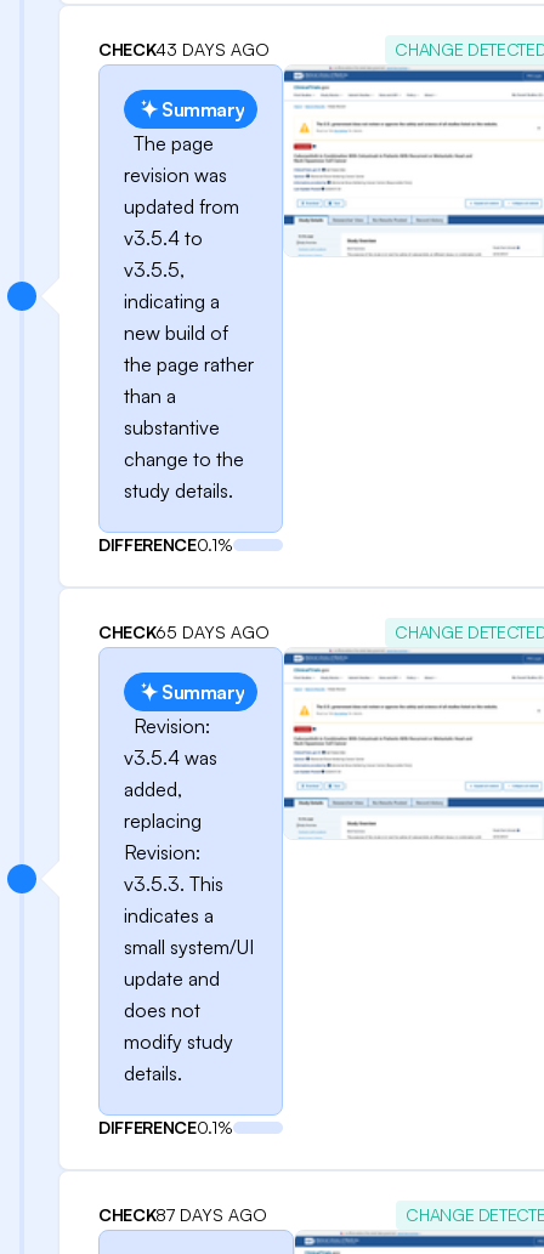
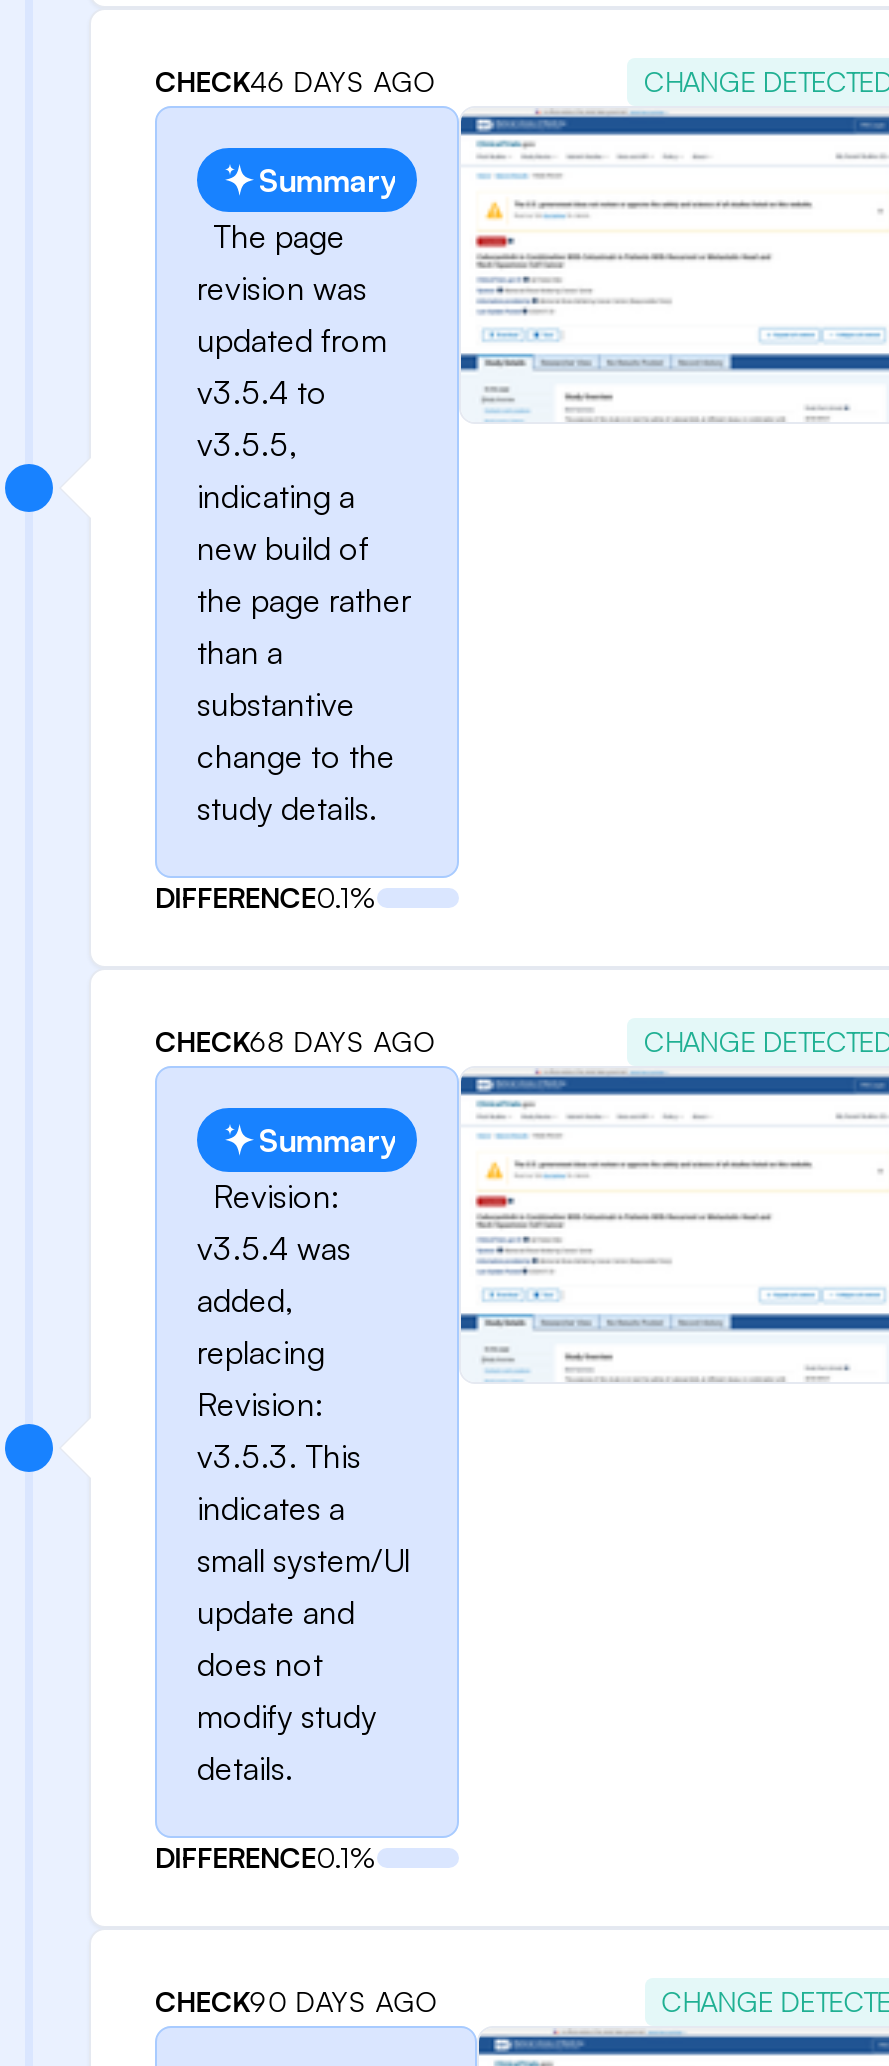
- CHECK43 DAYS AGO
+ CHECK46 DAYS AGO

- CHECK65 DAYS AGO
+ CHECK68 DAYS AGO

- CHECK87 DAYS AGO
+ CHECK90 DAYS AGO
